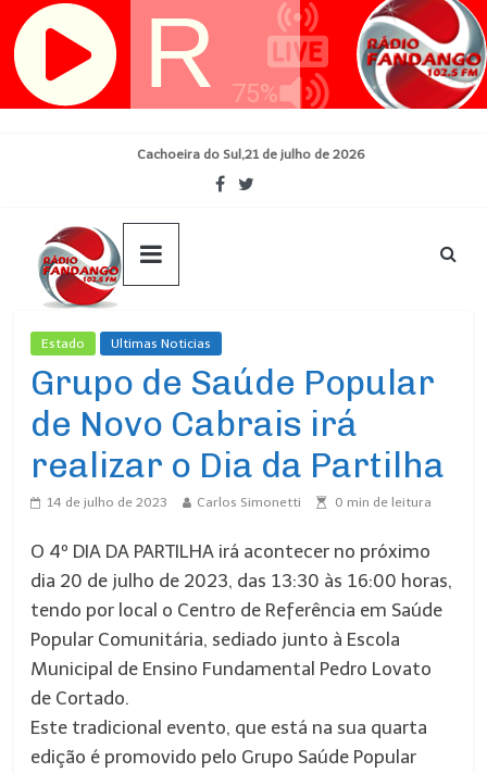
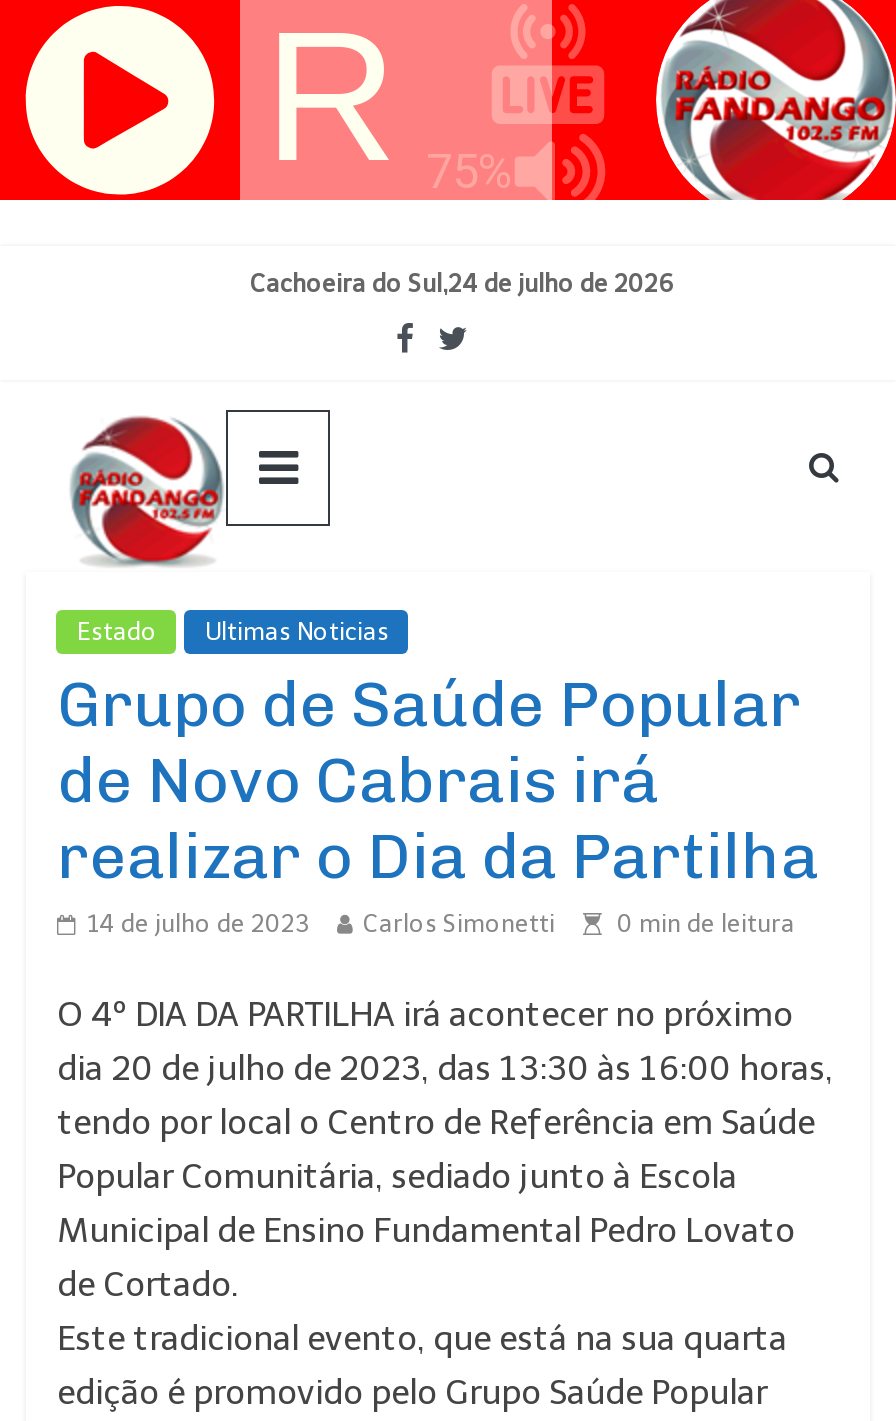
- Cachoeira do Sul,21 de julho de 2026
+ Cachoeira do Sul,24 de julho de 2026
